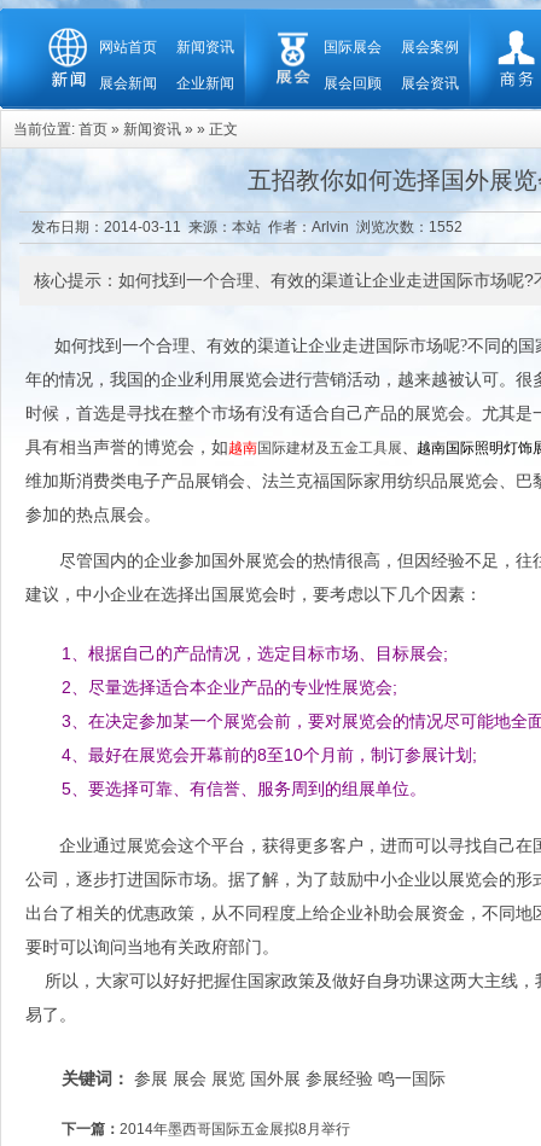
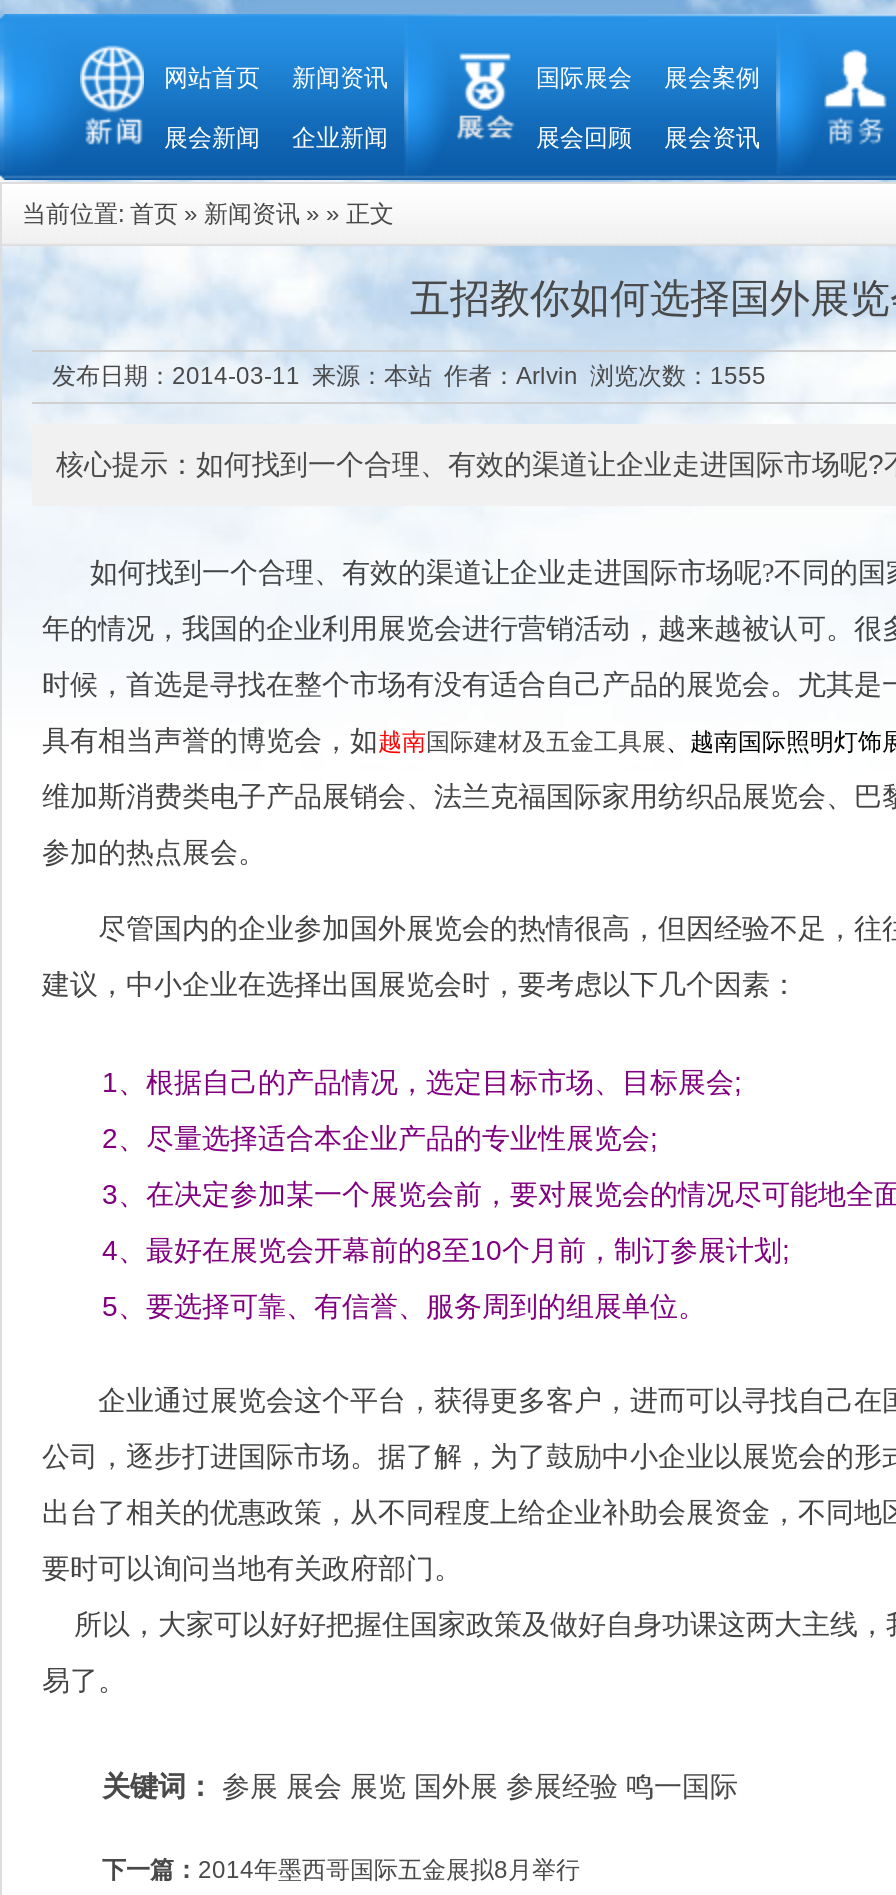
- 发布日期：2014-03-11 来源：本站 作者：Arlvin 浏览次数：1552
+ 发布日期：2014-03-11 来源：本站 作者：Arlvin 浏览次数：1555
